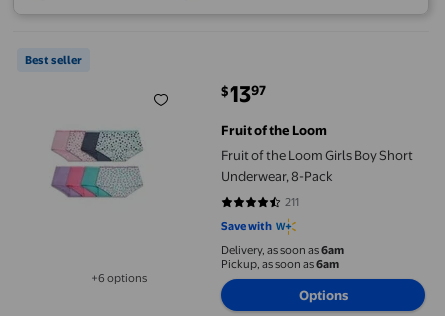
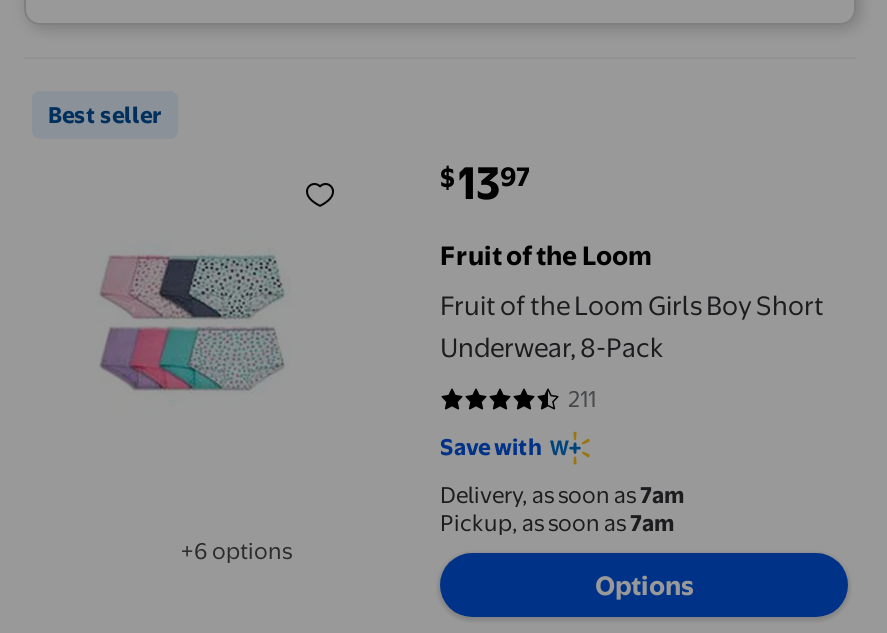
- Delivery, as soon as 6am
+ Delivery, as soon as 7am

- Pickup, as soon as 6am
+ Pickup, as soon as 7am
